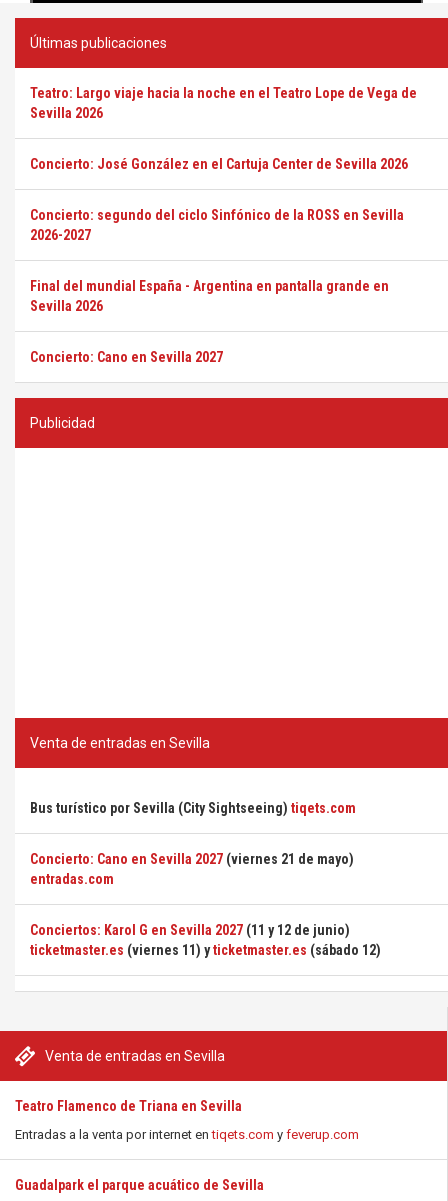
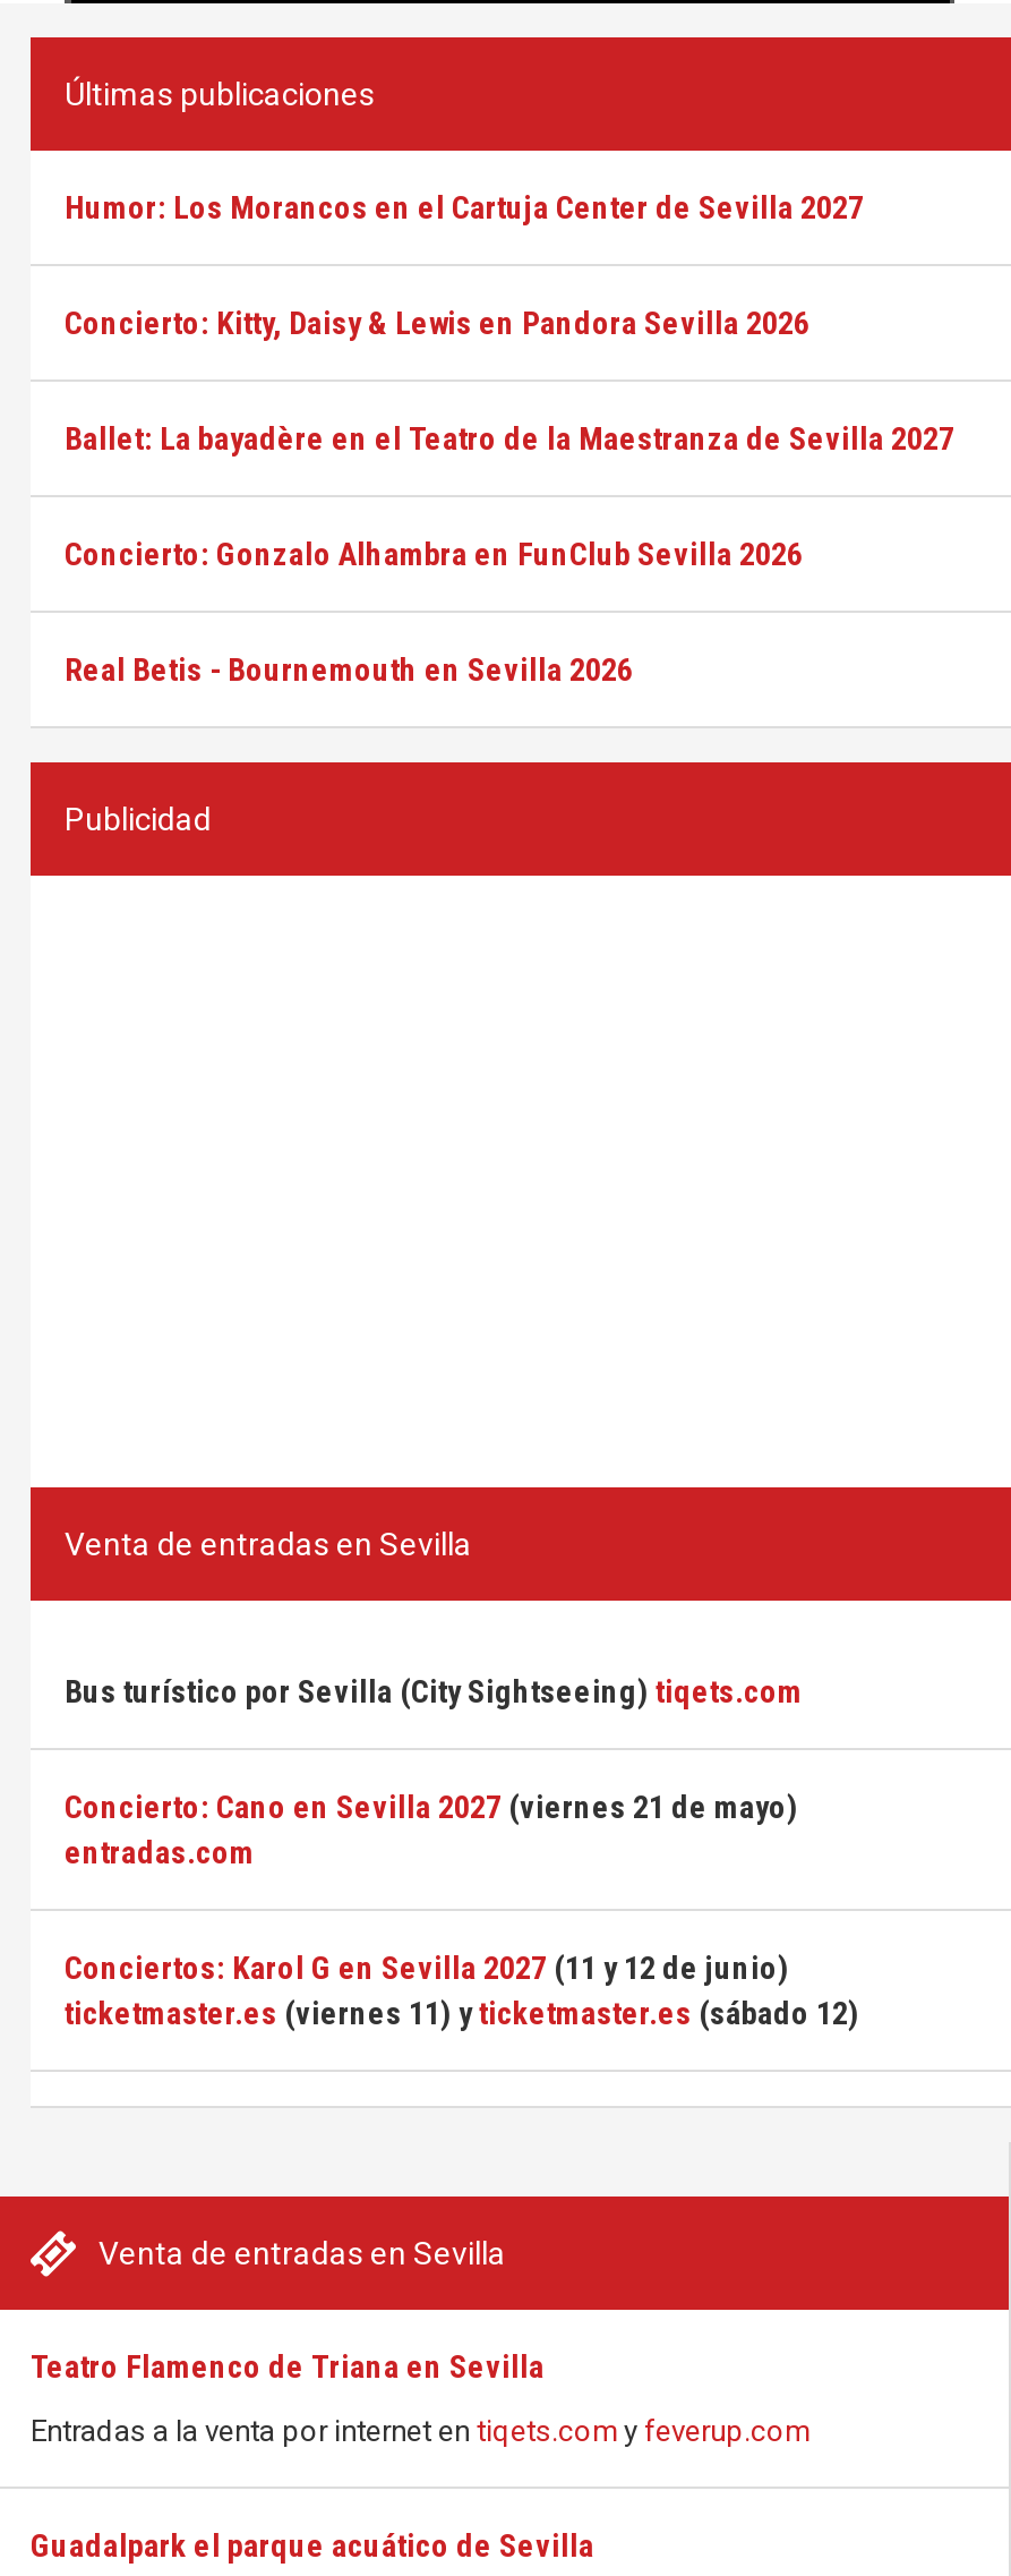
- Teatro: Largo viaje hacia la noche en el Teatro Lope de Vega de
- Sevilla 2026
+ Humor: Los Morancos en el Cartuja Center de Sevilla 2027

- Concierto: José González en el Cartuja Center de Sevilla 2026
+ Concierto: Kitty, Daisy & Lewis en Pandora Sevilla 2026

- Concierto: segundo del ciclo Sinfónico de la ROSS en Sevilla
- 2026-2027
+ Ballet: La bayadère en el Teatro de la Maestranza de Sevilla 2027

- Final del mundial España - Argentina en pantalla grande en
- Sevilla 2026
+ Concierto: Gonzalo Alhambra en FunClub Sevilla 2026

- Concierto: Cano en Sevilla 2027
+ Real Betis - Bournemouth en Sevilla 2026
